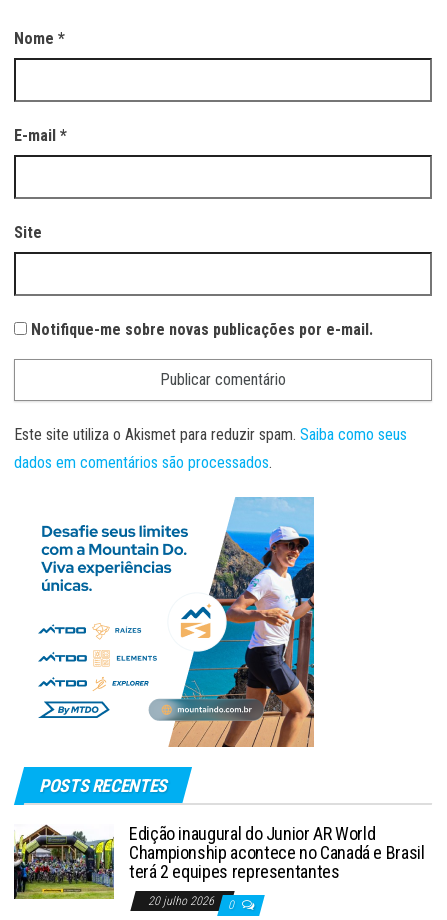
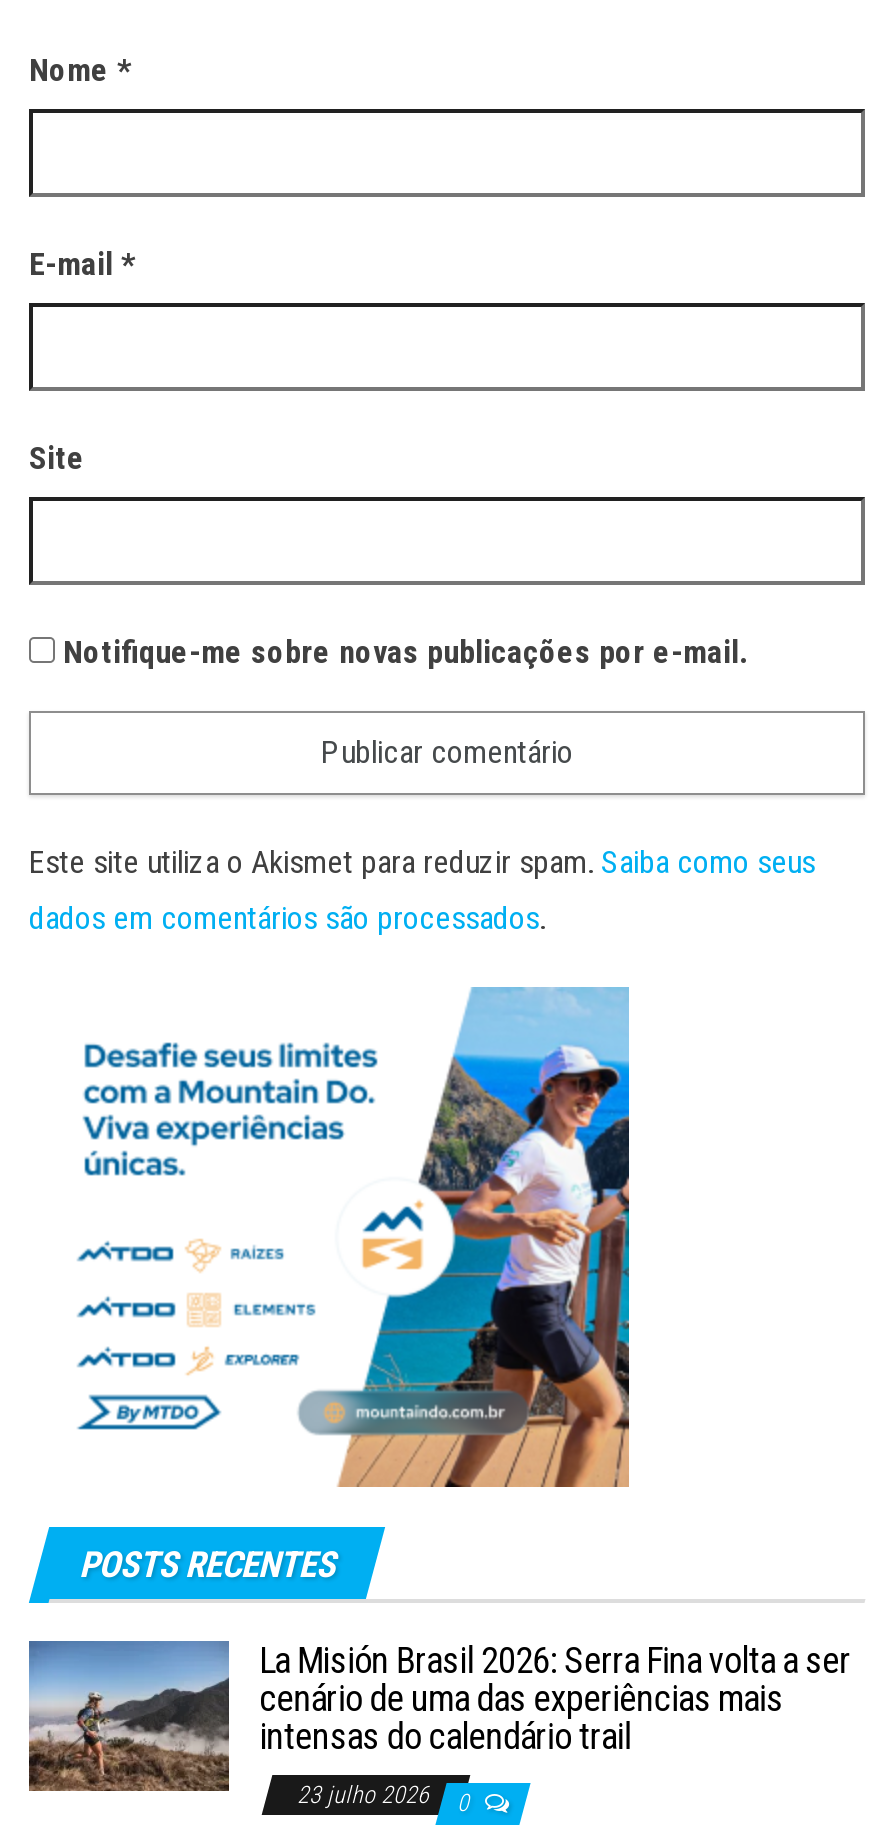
- [image]
- Edição inaugural do Junior AR World
- Championship acontece no Canadá e Brasil
- terá 2 equipes representantes
+ [image]
+ La Misión Brasil 2026: Serra Fina volta a ser
+ cenário de uma das experiências mais
+ intensas do calendário trail

- 20 julho 2026 0
+ 23 julho 2026 0
